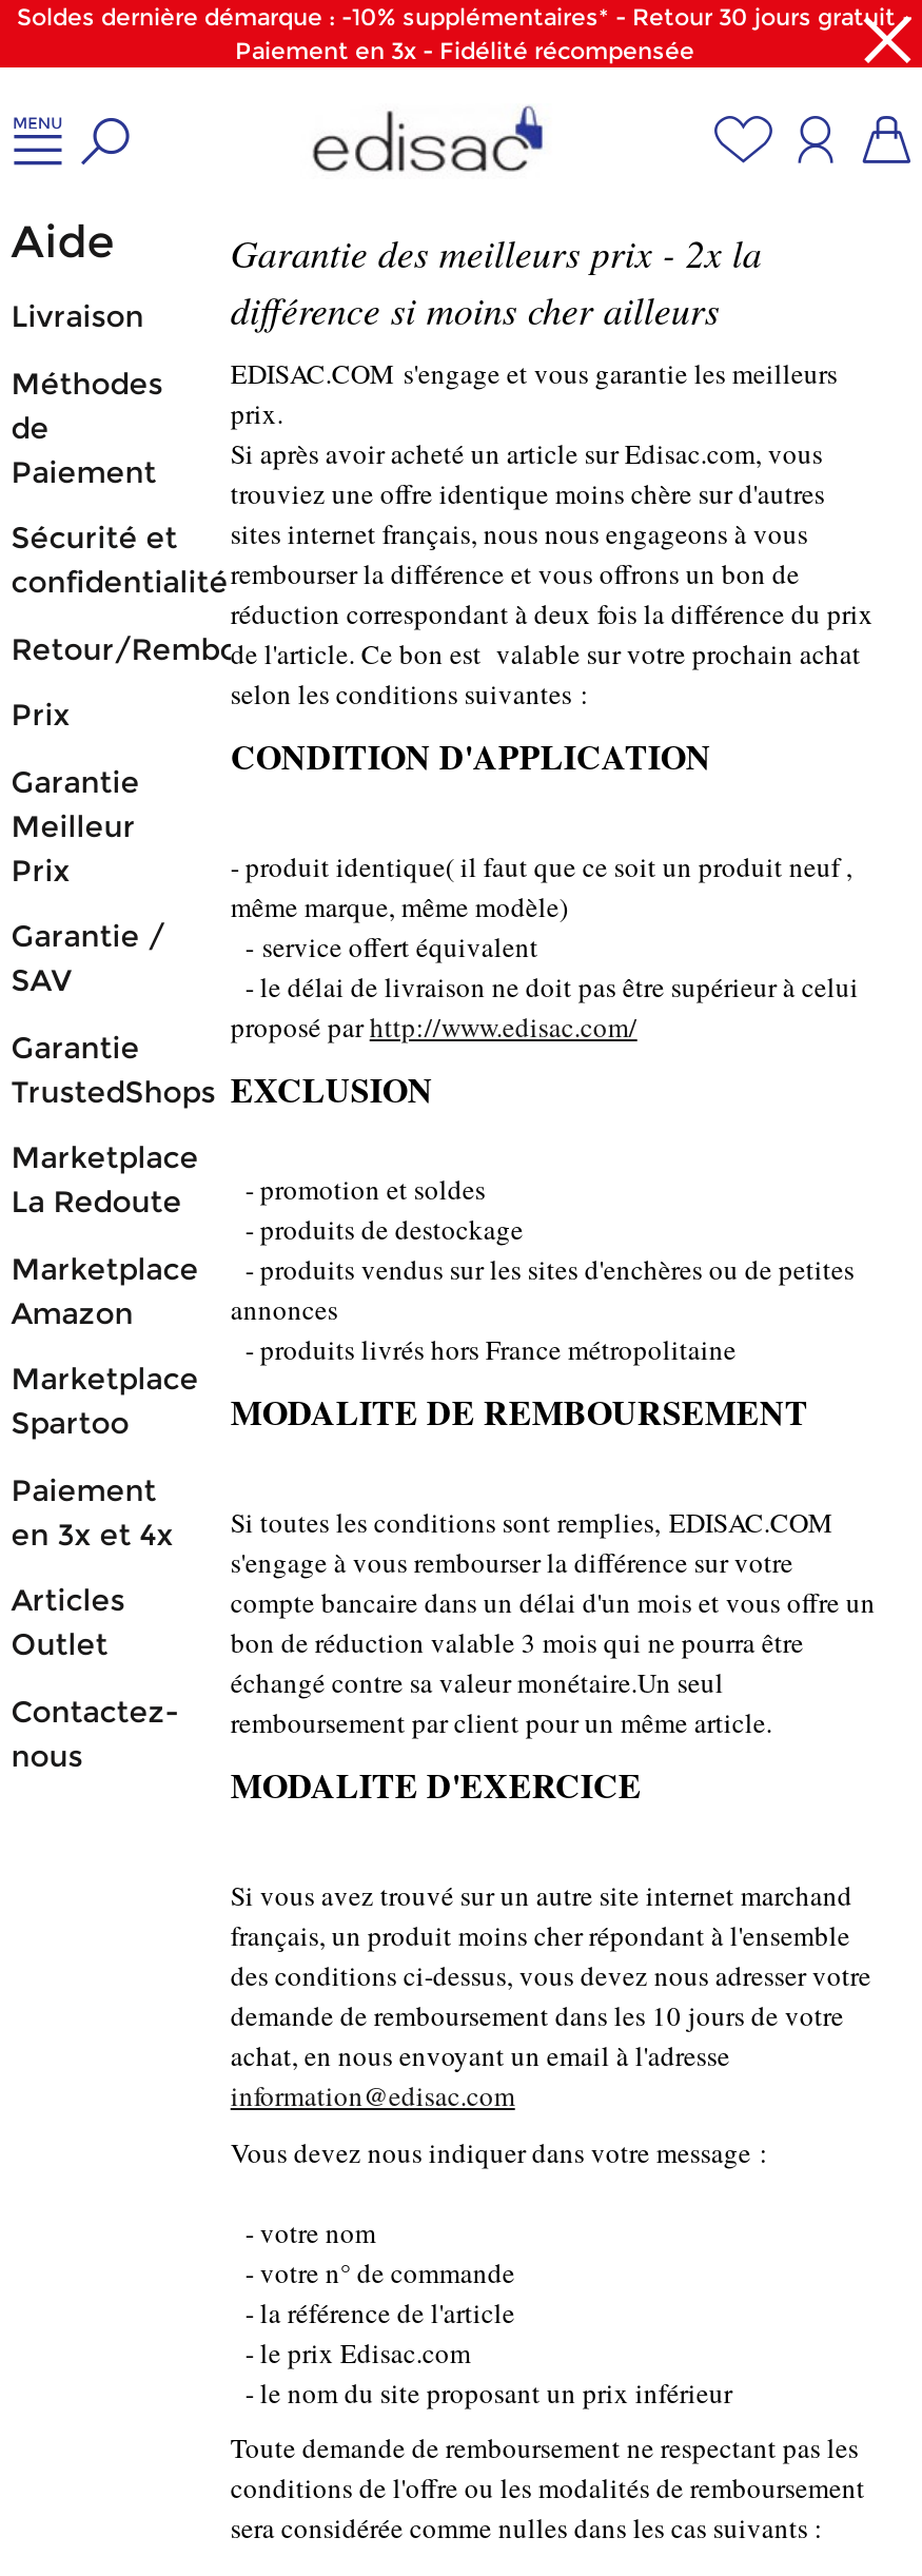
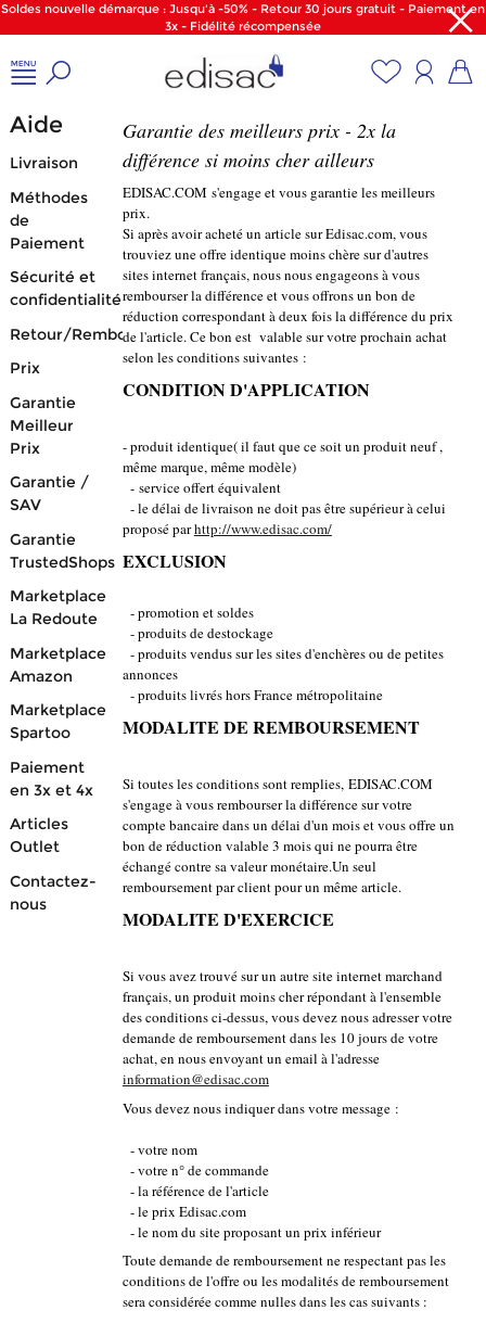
- Soldes dernière démarque : -10% supplémentaires* - Retour 30 jours gratuit -
- Paiement en 3x - Fidélité récompensée
+ Soldes nouvelle démarque : Jusqu'à -50% - Retour 30 jours gratuit - Paiement en
+ 3x - Fidélité récompensée
